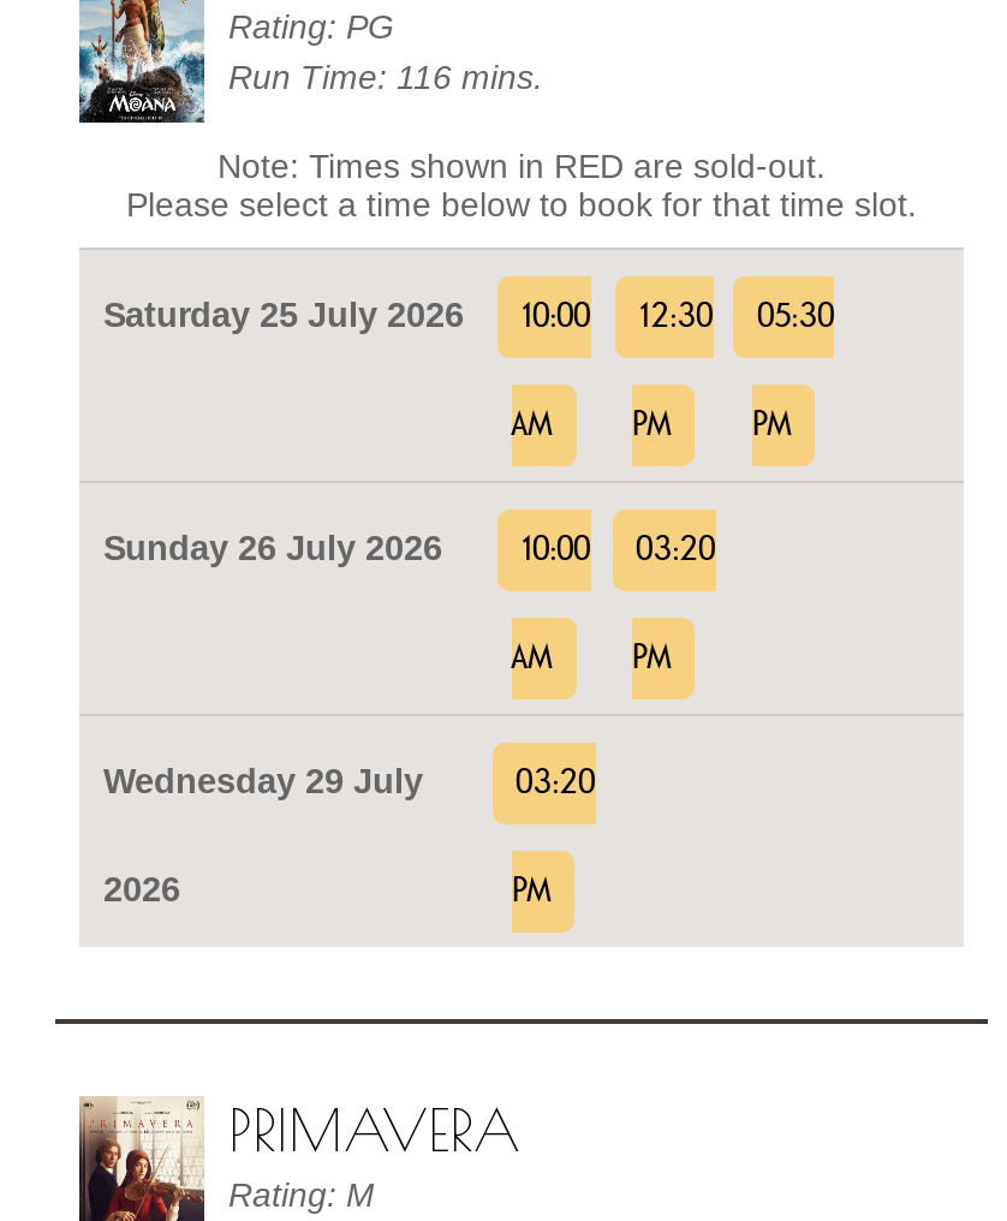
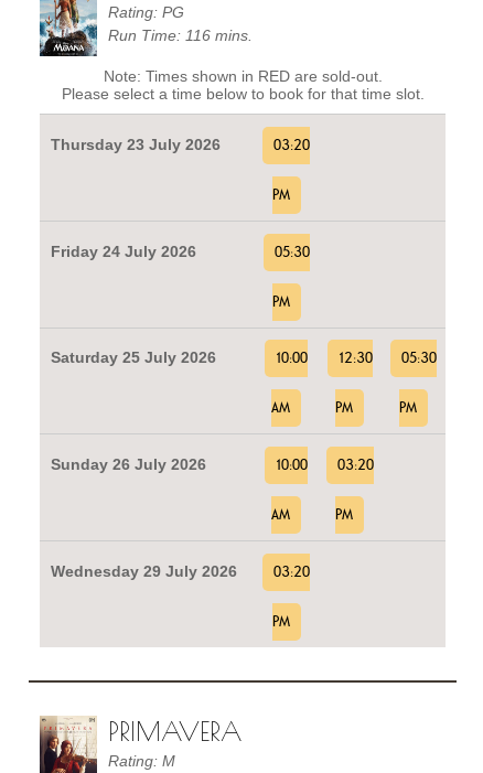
+ Thursday 23 July 2026
+ 03:20
+ PM
+ Friday 24 July 2026
+ 05:30
+ PM
